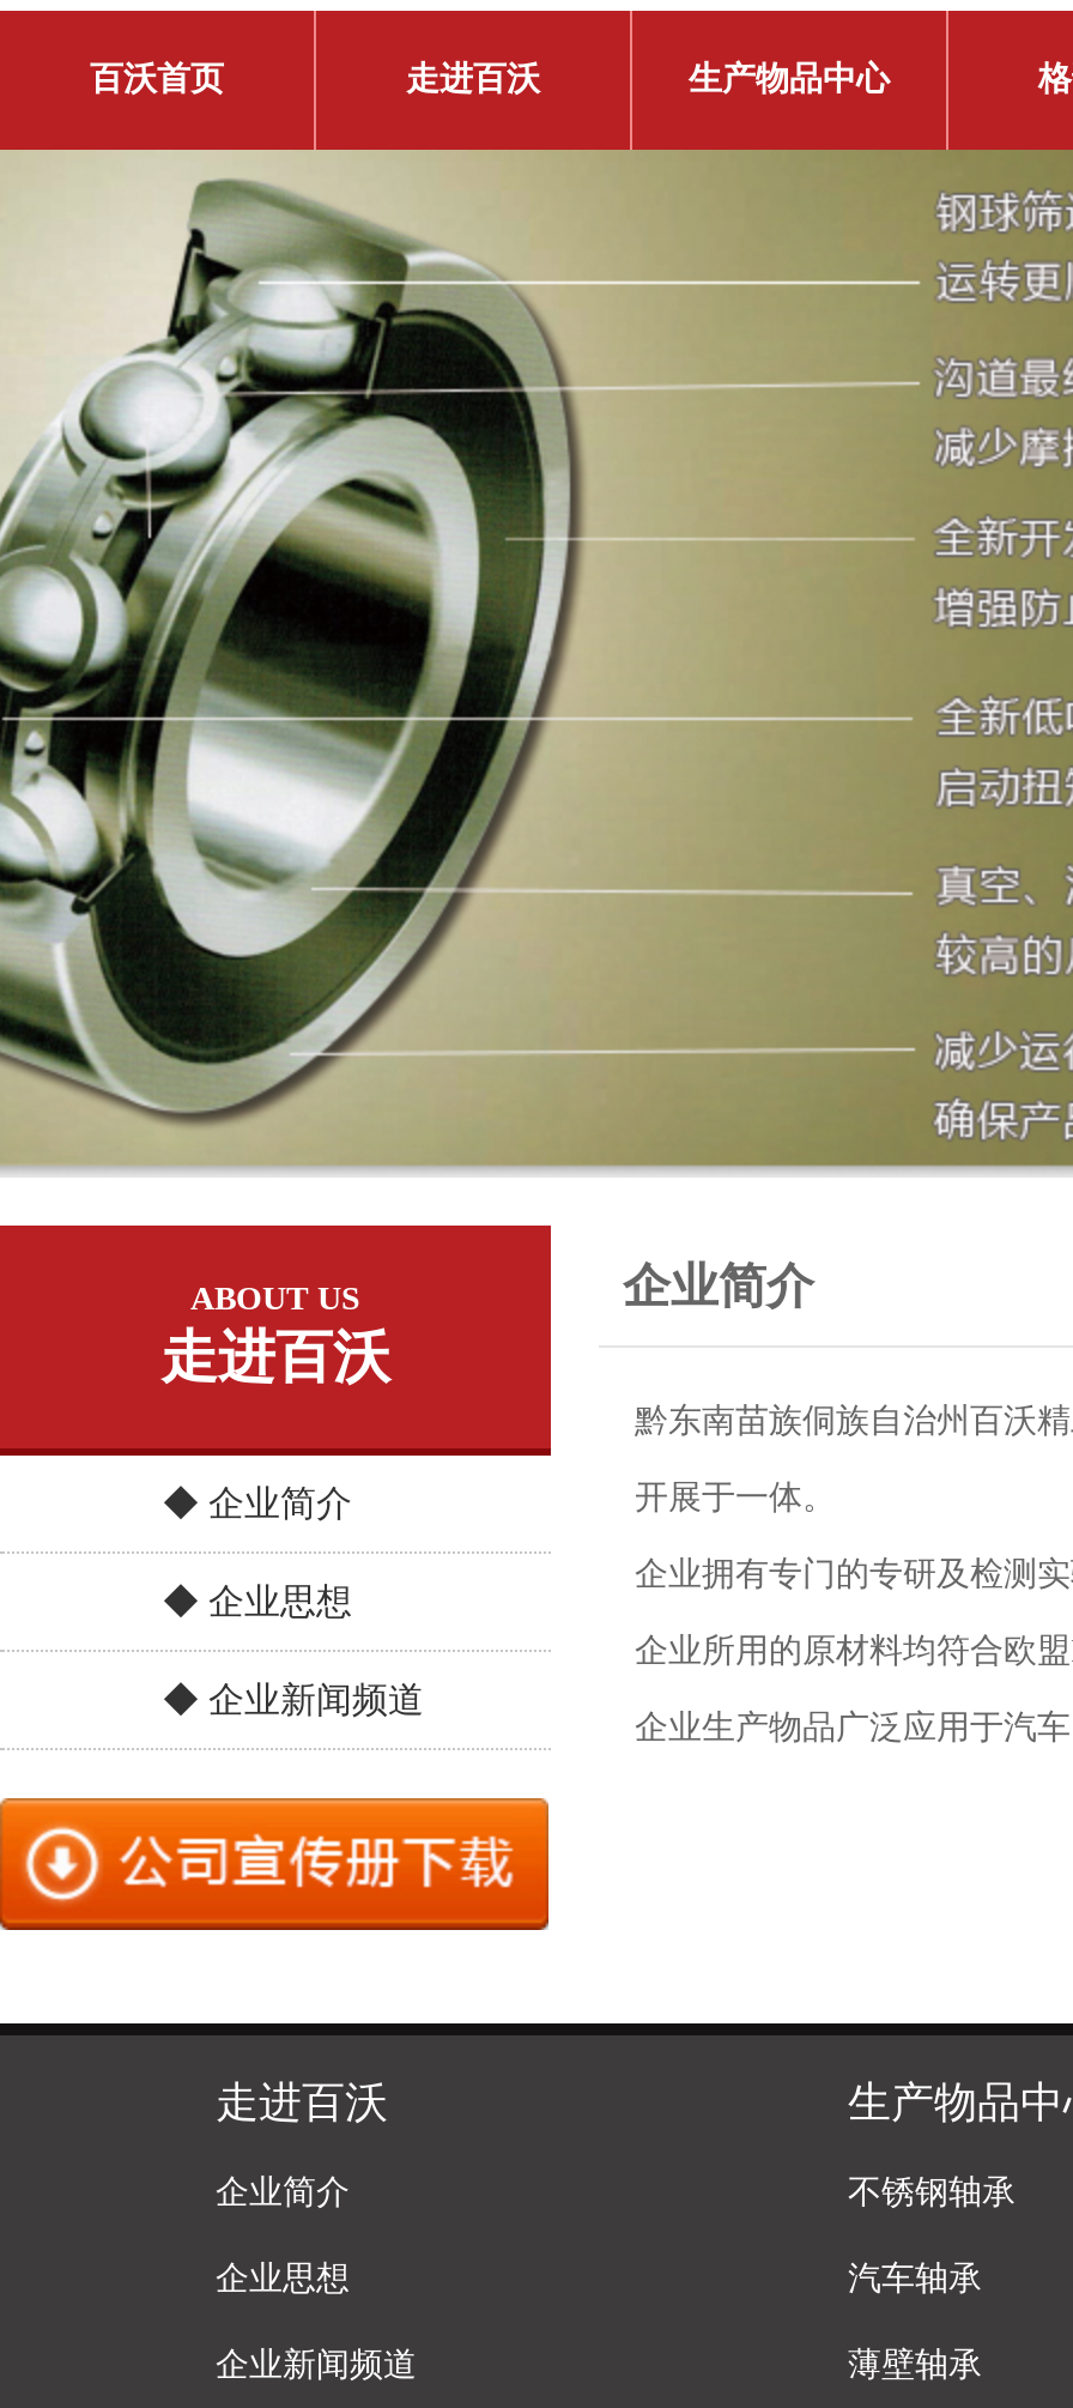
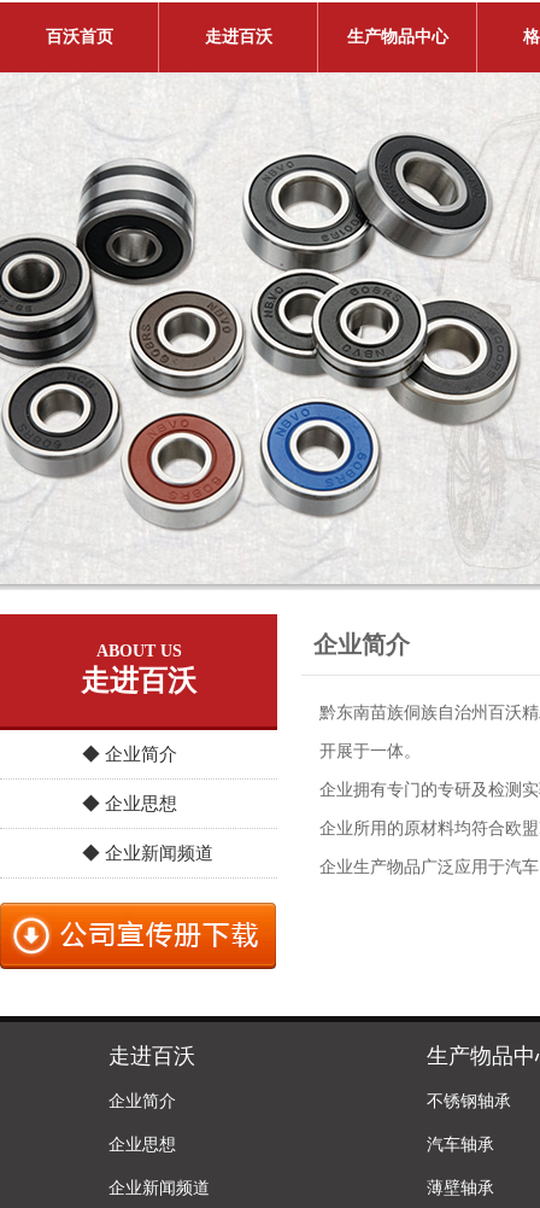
- [image]
+ [image]
